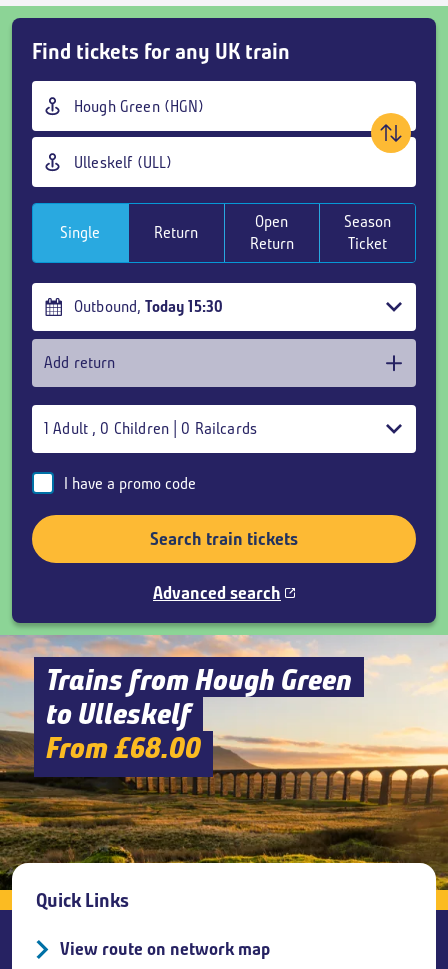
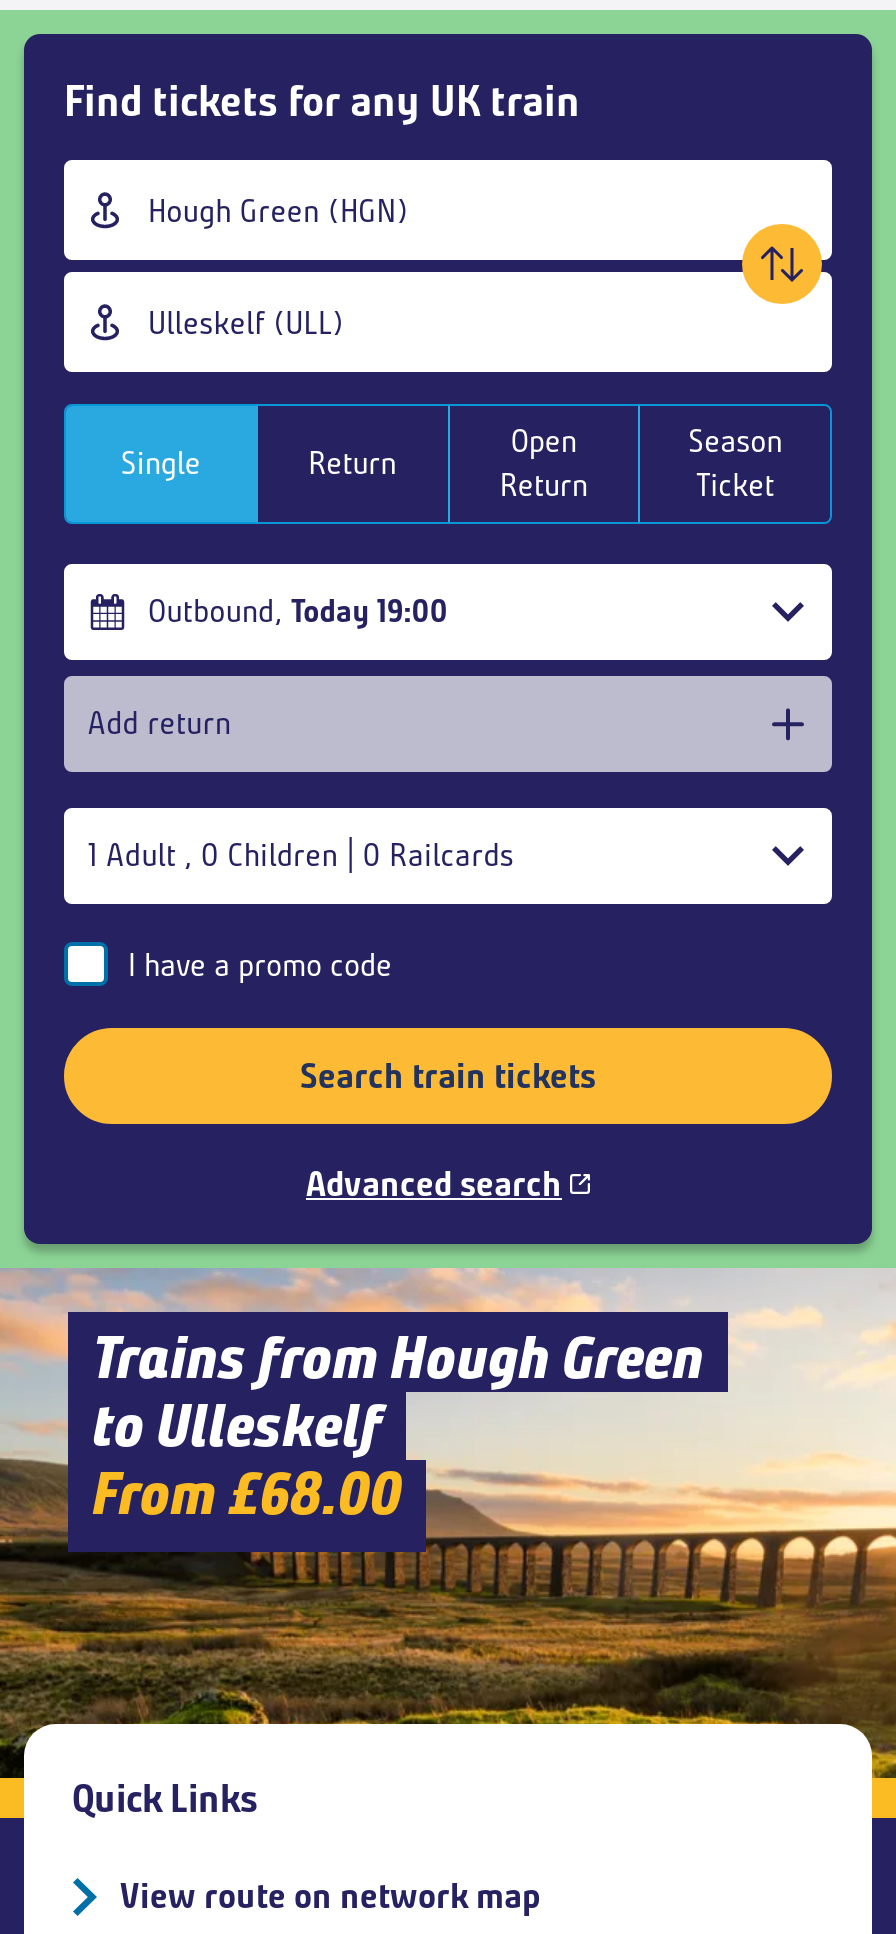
- Outbound, Today 15:30
+ Outbound, Today 19:00
